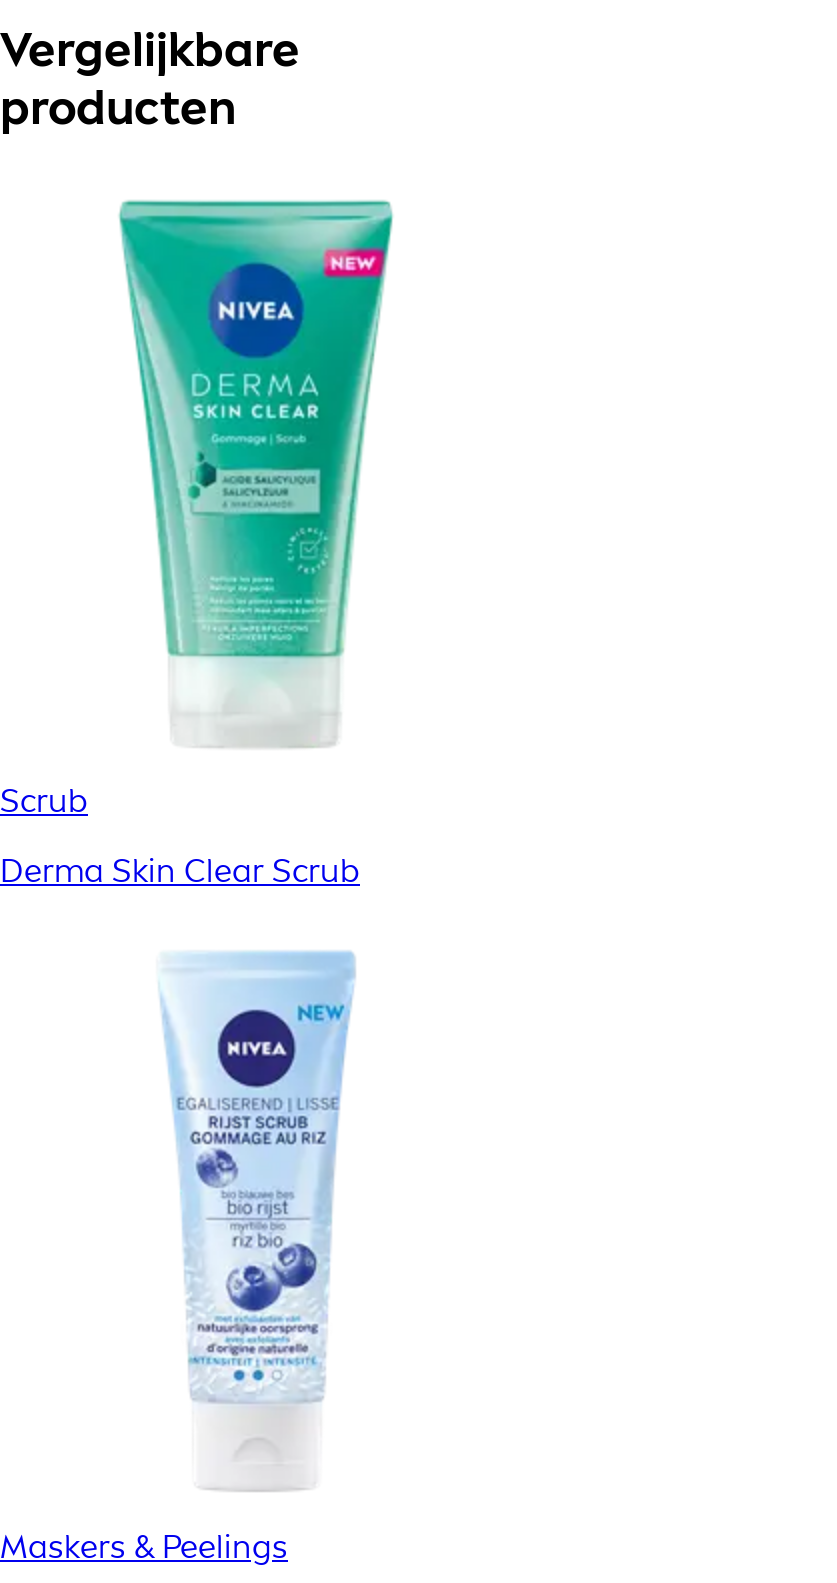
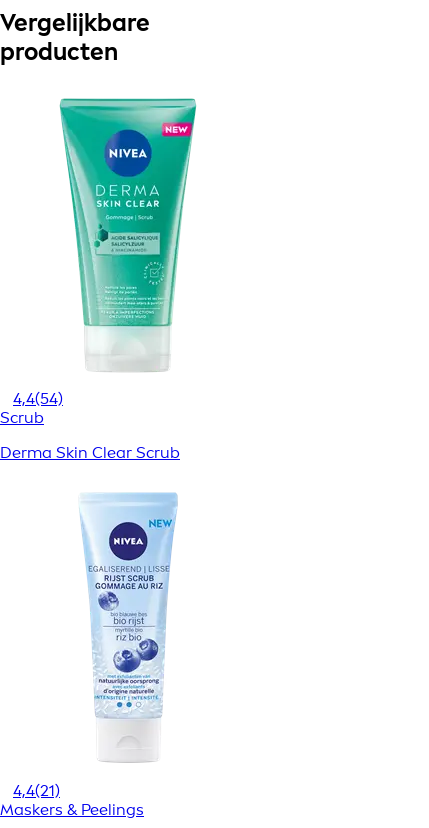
+ 4,4(54)

+ 4,4(21)
